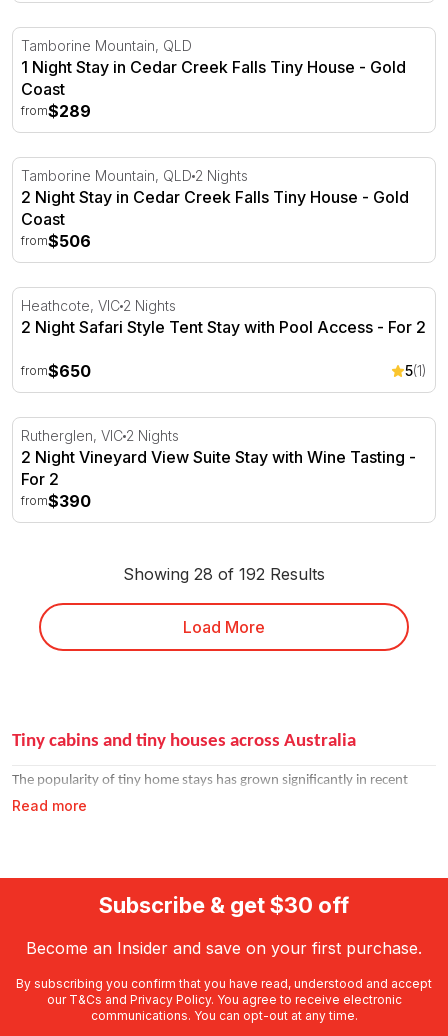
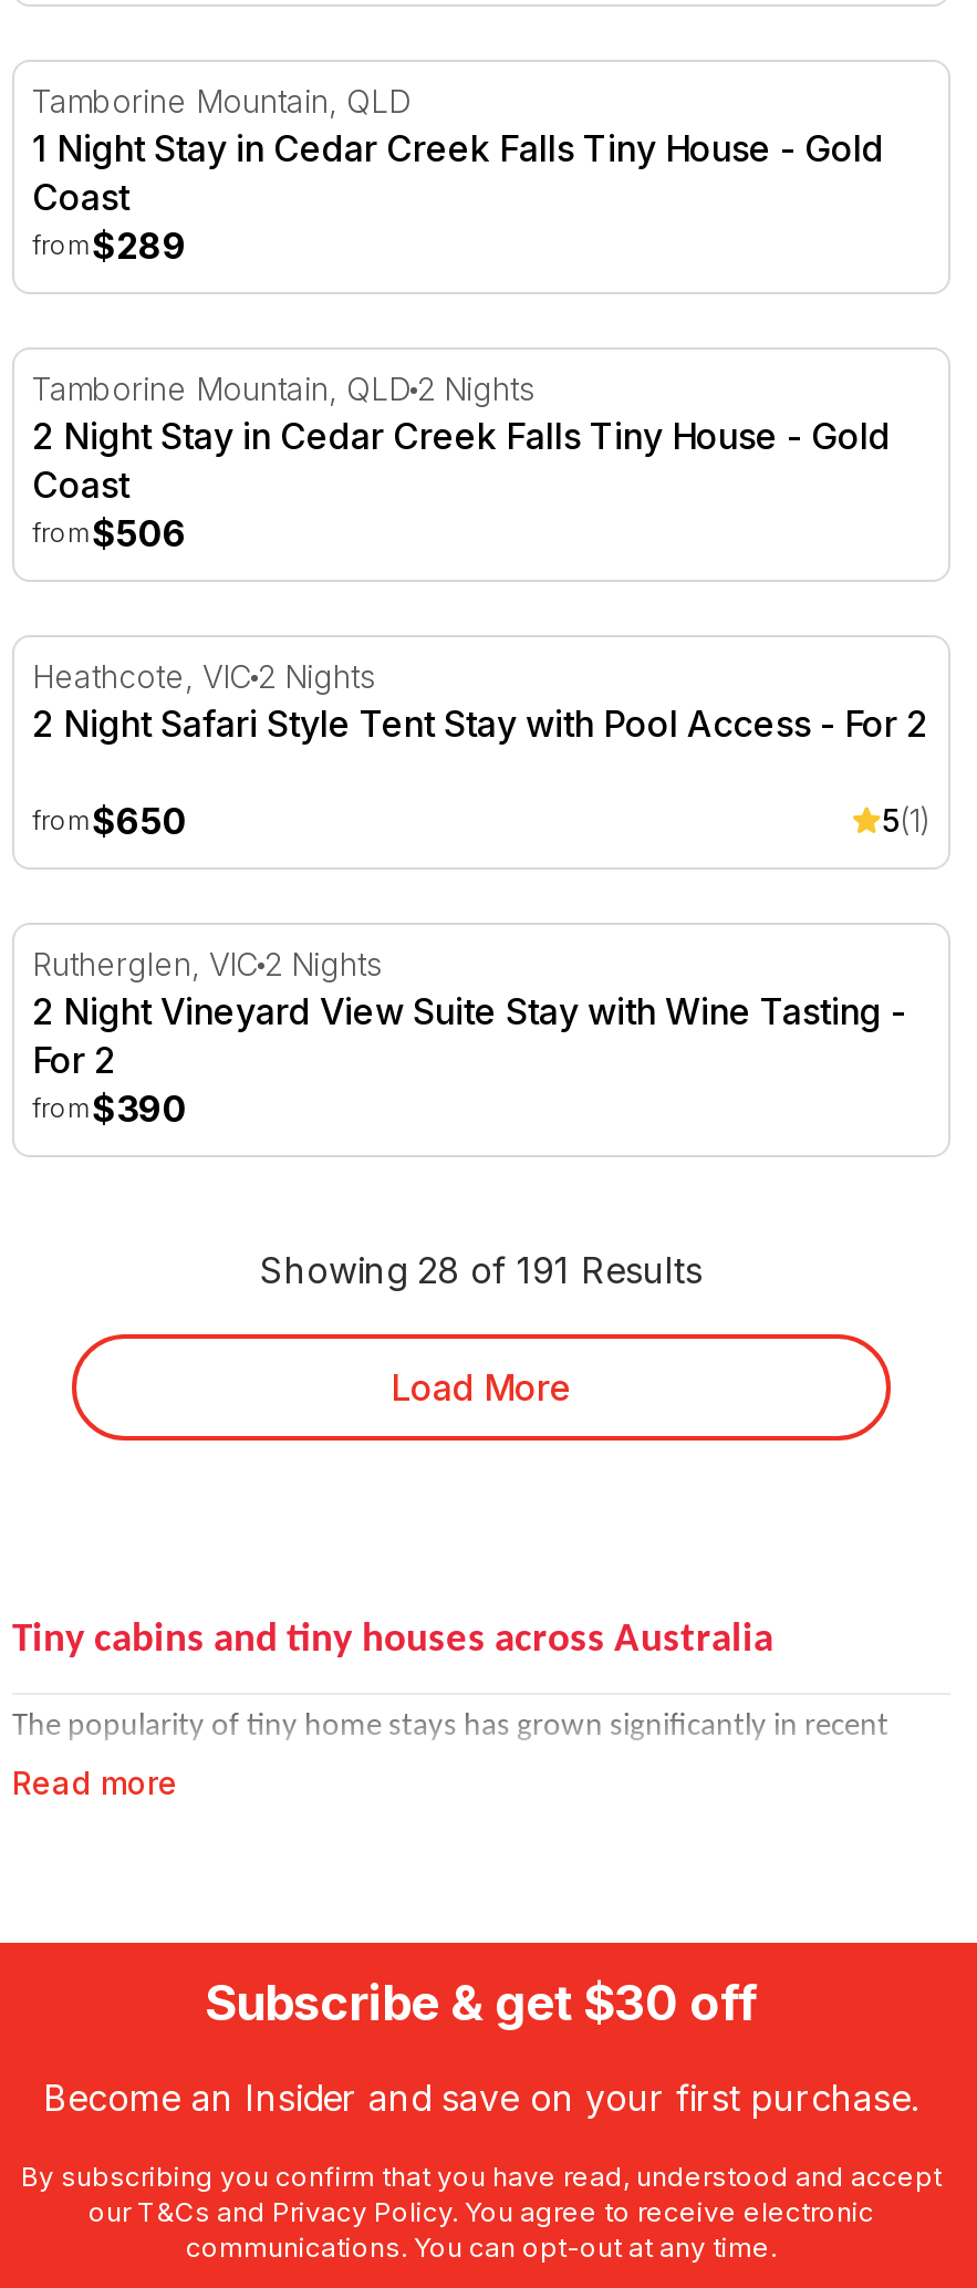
- Showing 28 of 192 Results
+ Showing 28 of 191 Results
